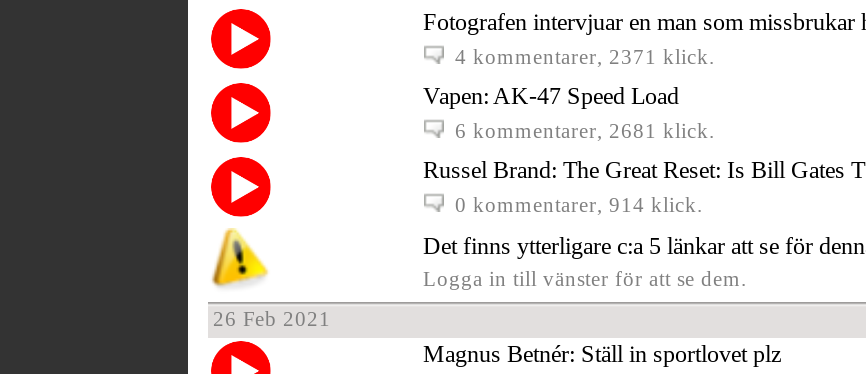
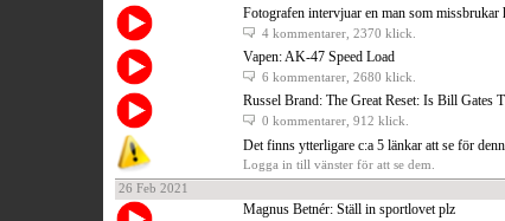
- 4 kommentarer, 2371 klick.
+ 4 kommentarer, 2370 klick.

- 6 kommentarer, 2681 klick.
+ 6 kommentarer, 2680 klick.

- 0 kommentarer, 914 klick.
+ 0 kommentarer, 912 klick.
